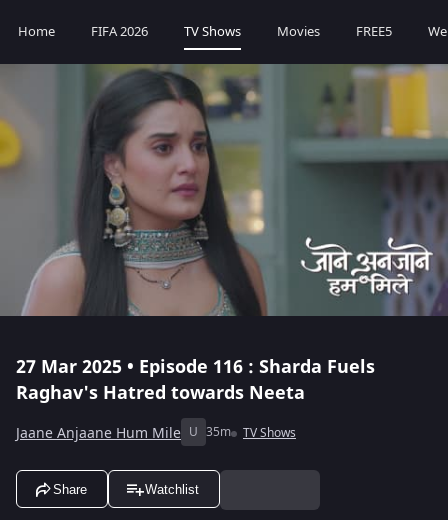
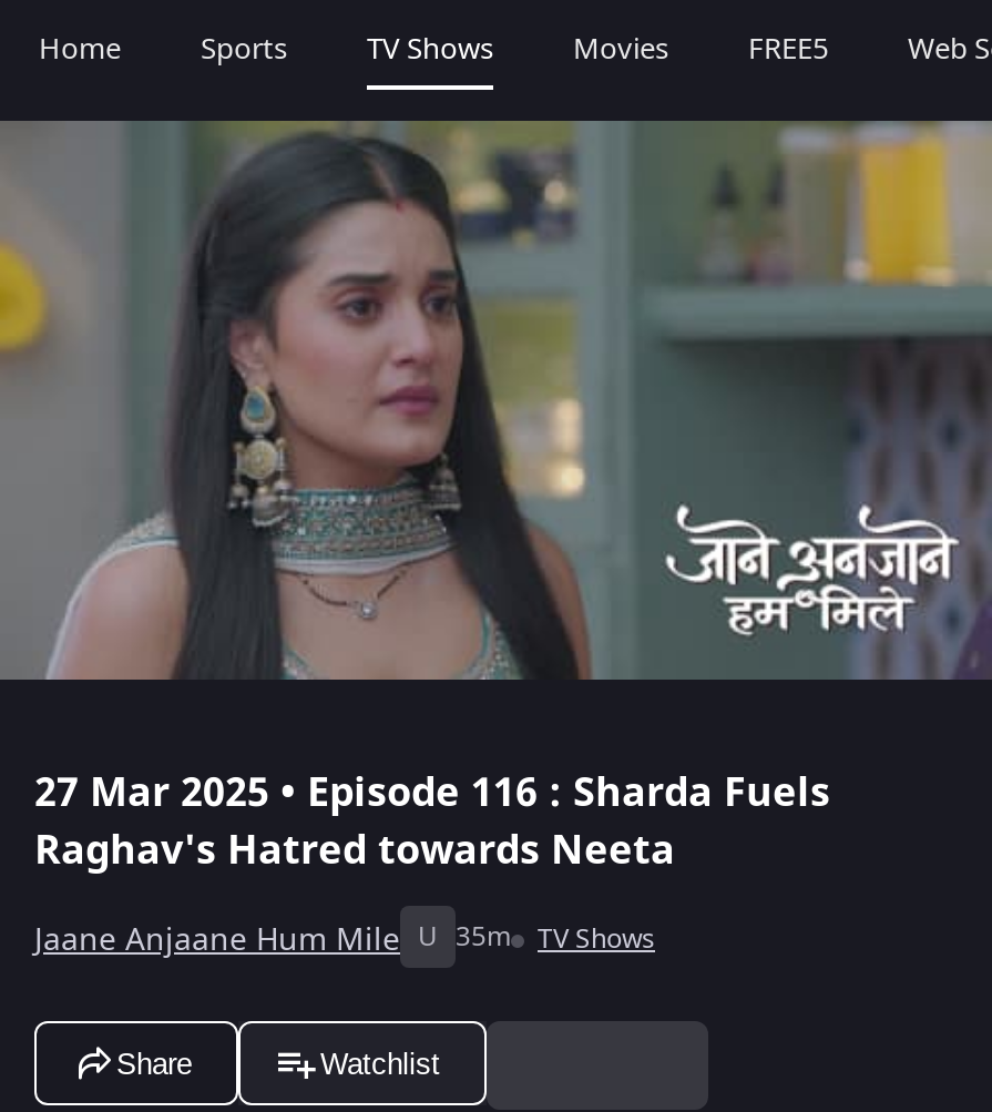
- FIFA 2026
+ Sports
